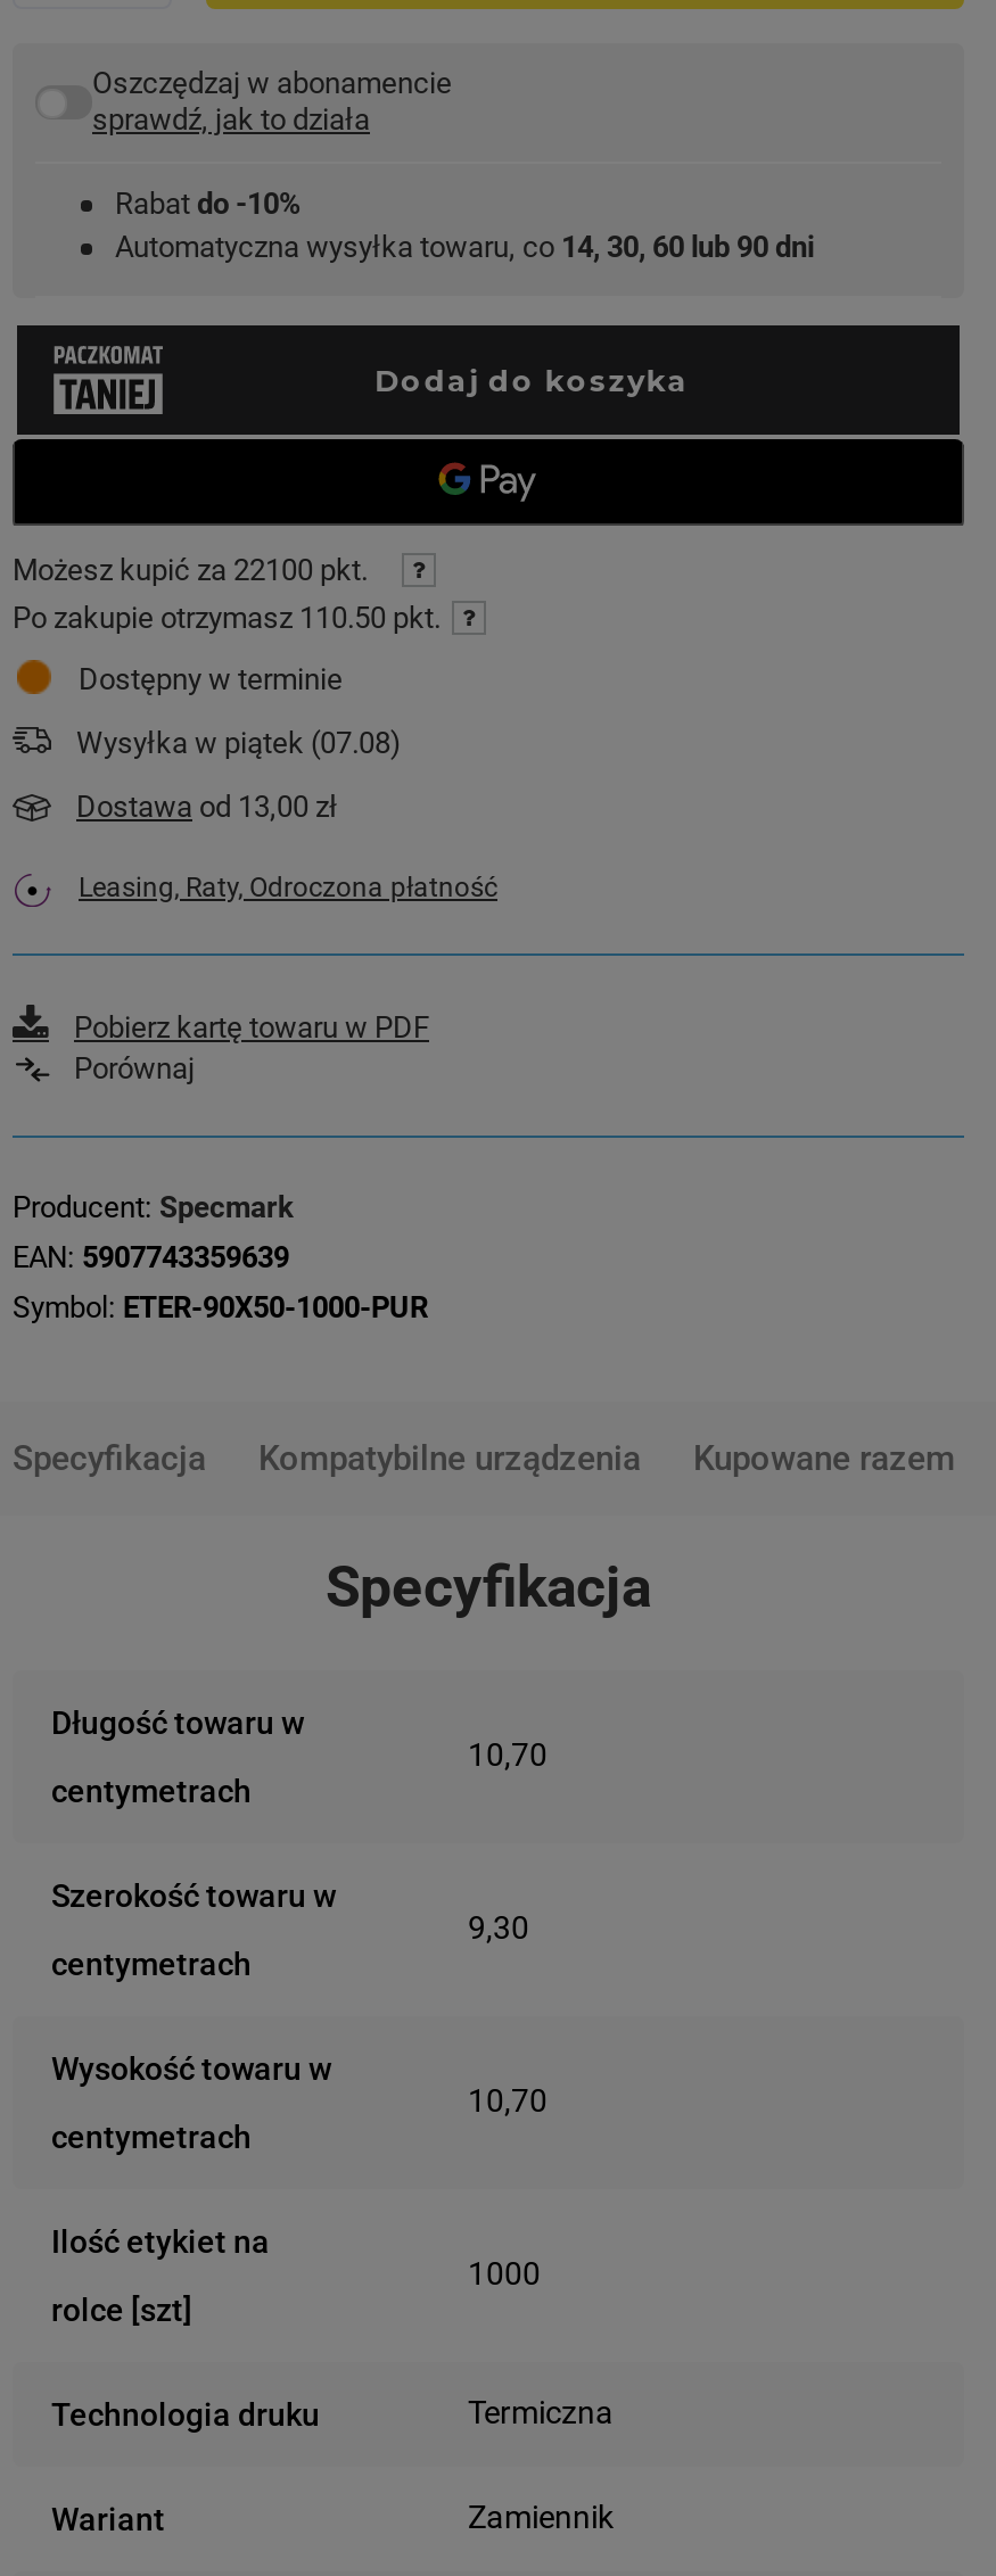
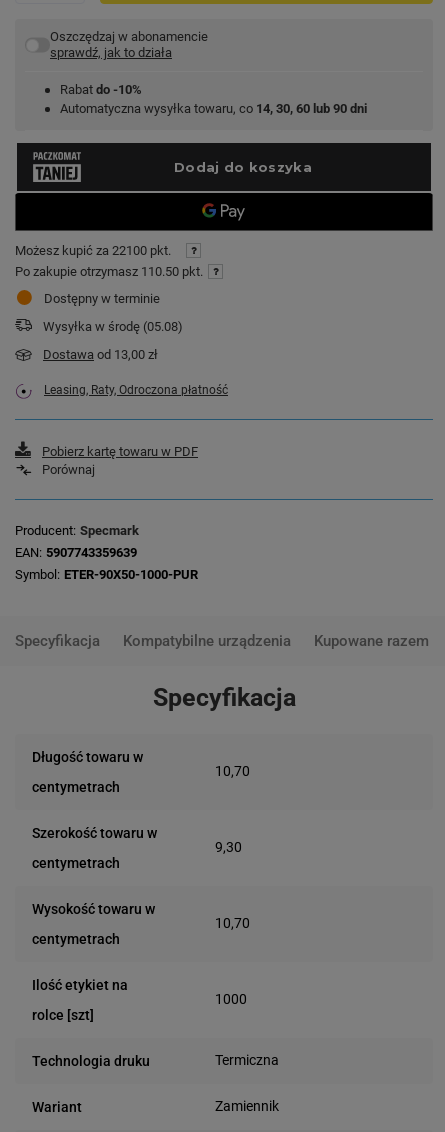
- Wysyłka w piątek (07.08)
+ Wysyłka w środę (05.08)
